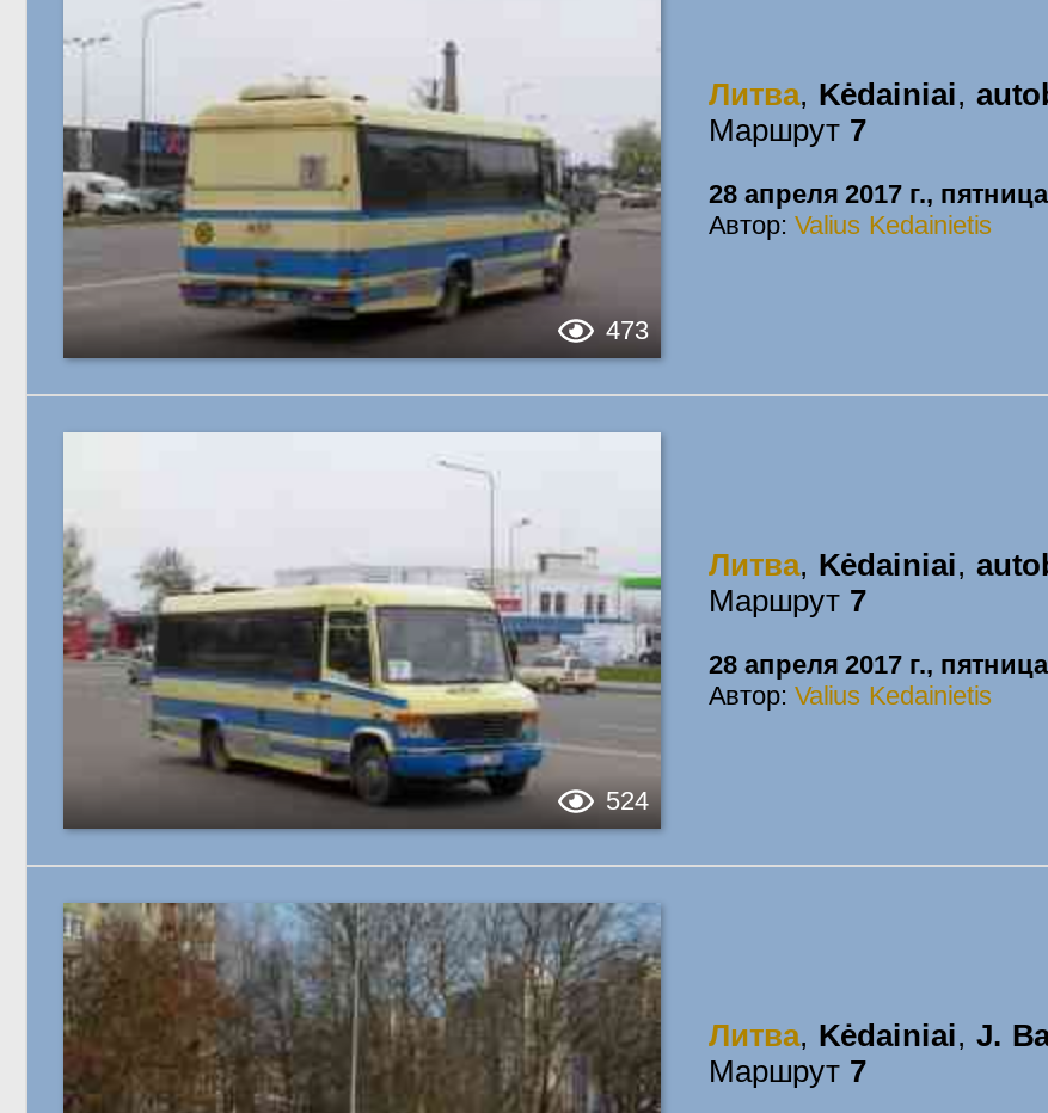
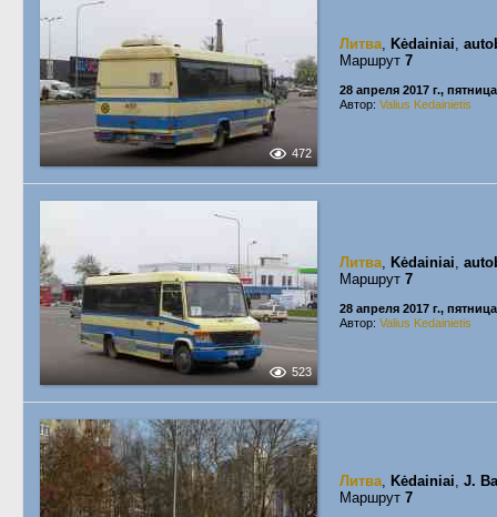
- 473
+ 472

- 524
+ 523
